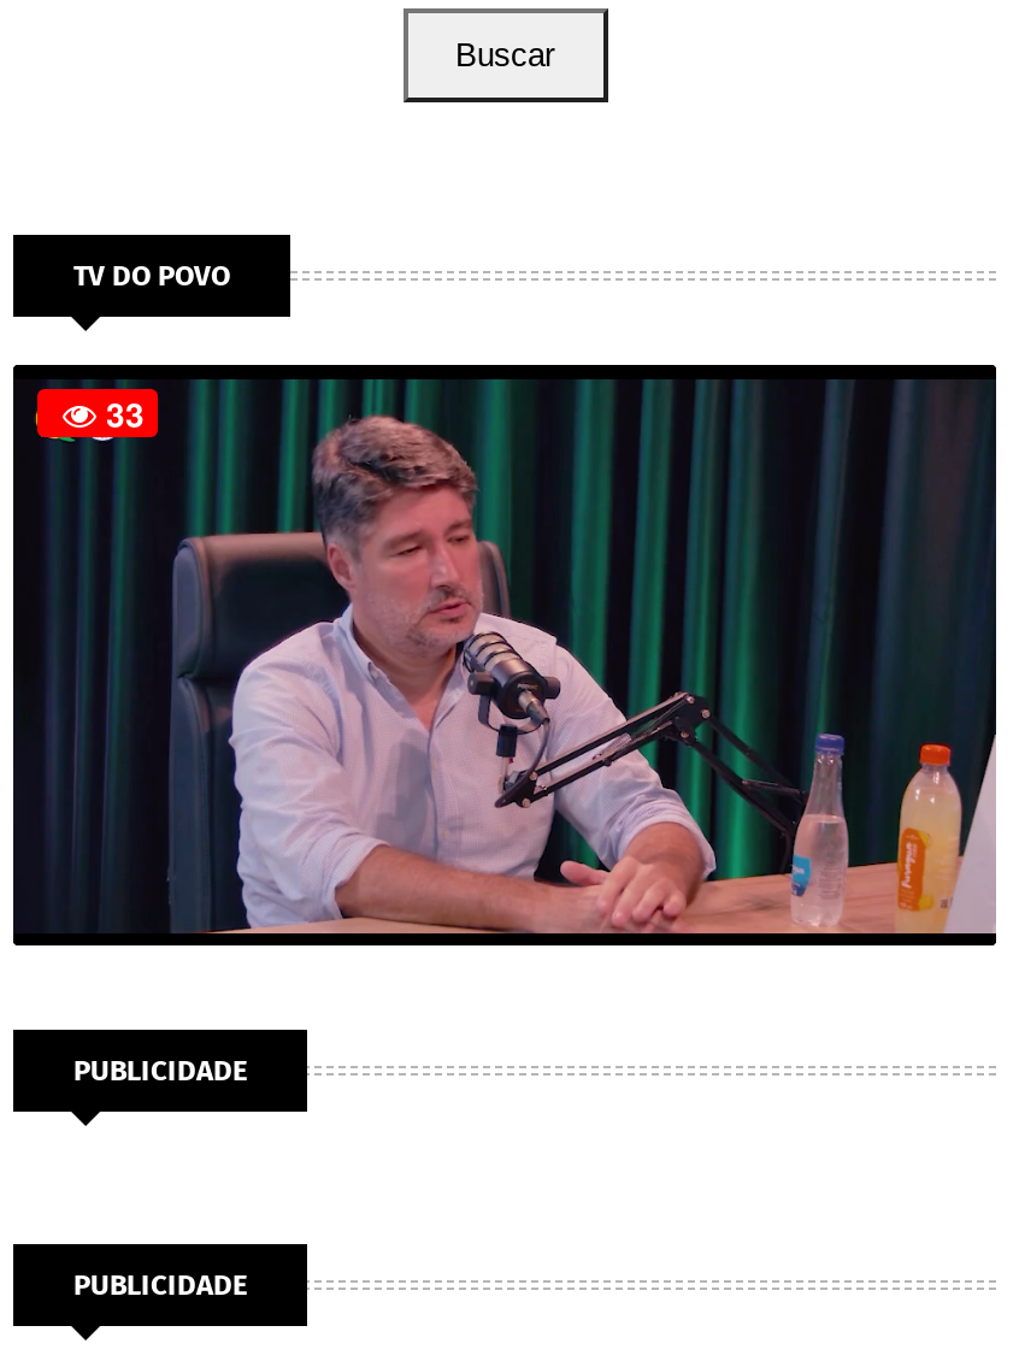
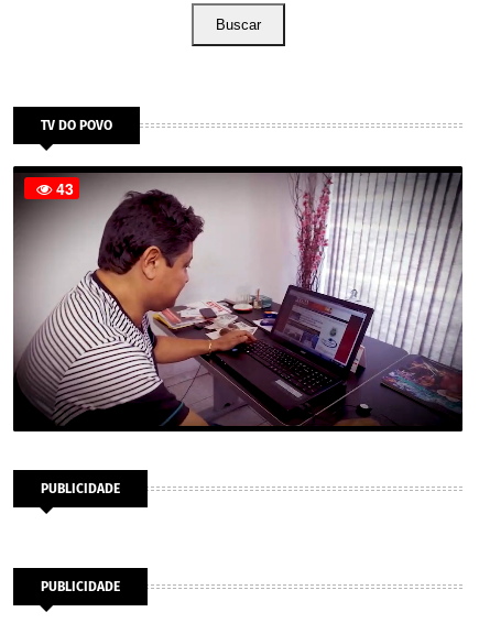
- [image]
+ [image]
